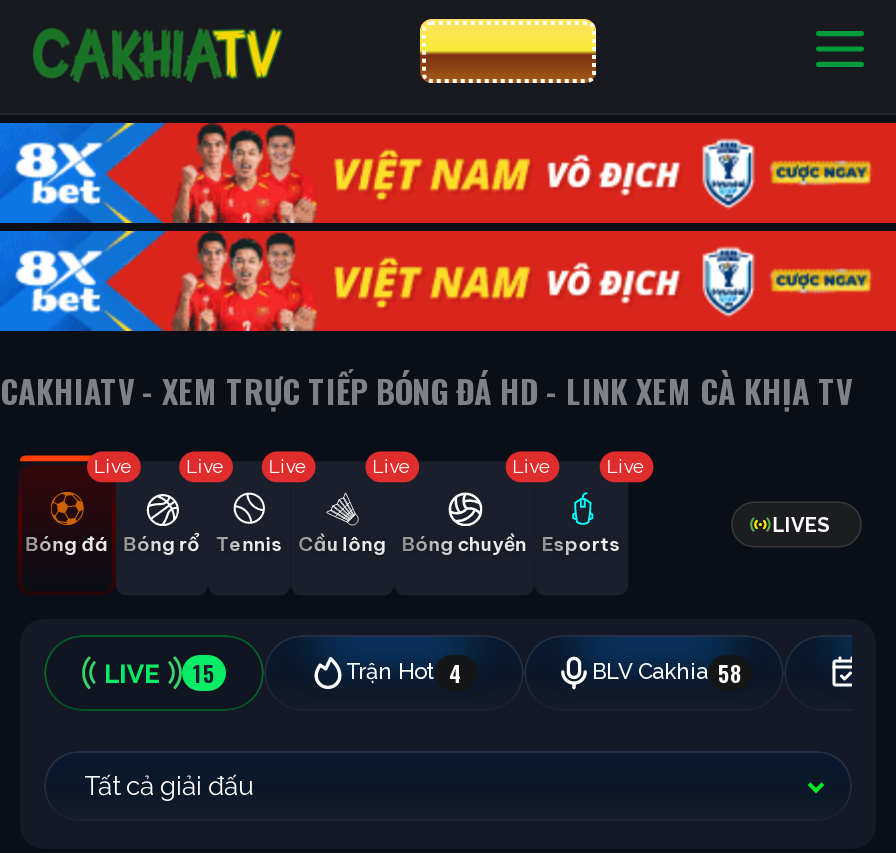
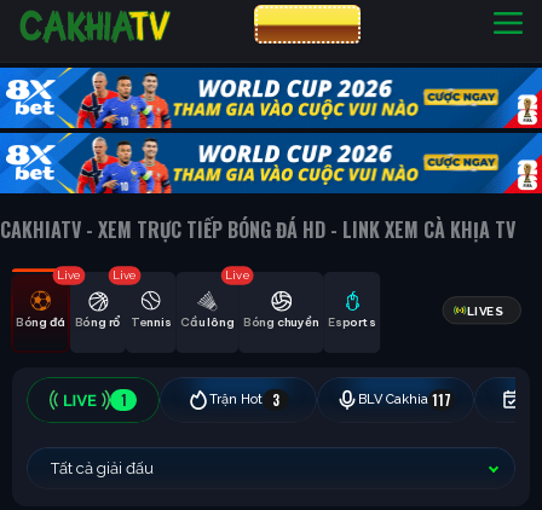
- [image]
+ [image]

- Live

- Live

- Live

- 15
- Trận Hot 4
- BLV Cakhia 58
+ 1
+ Trận Hot
+ 3
+ BLV Cakhia 117
